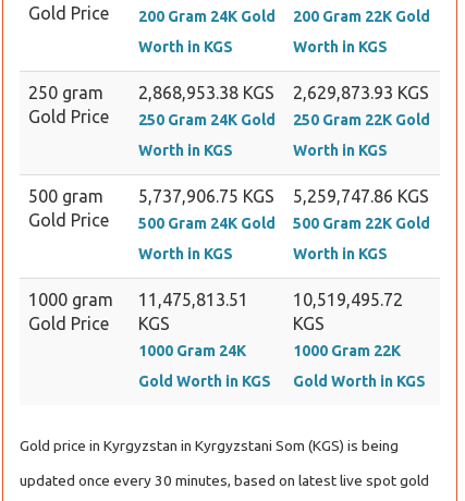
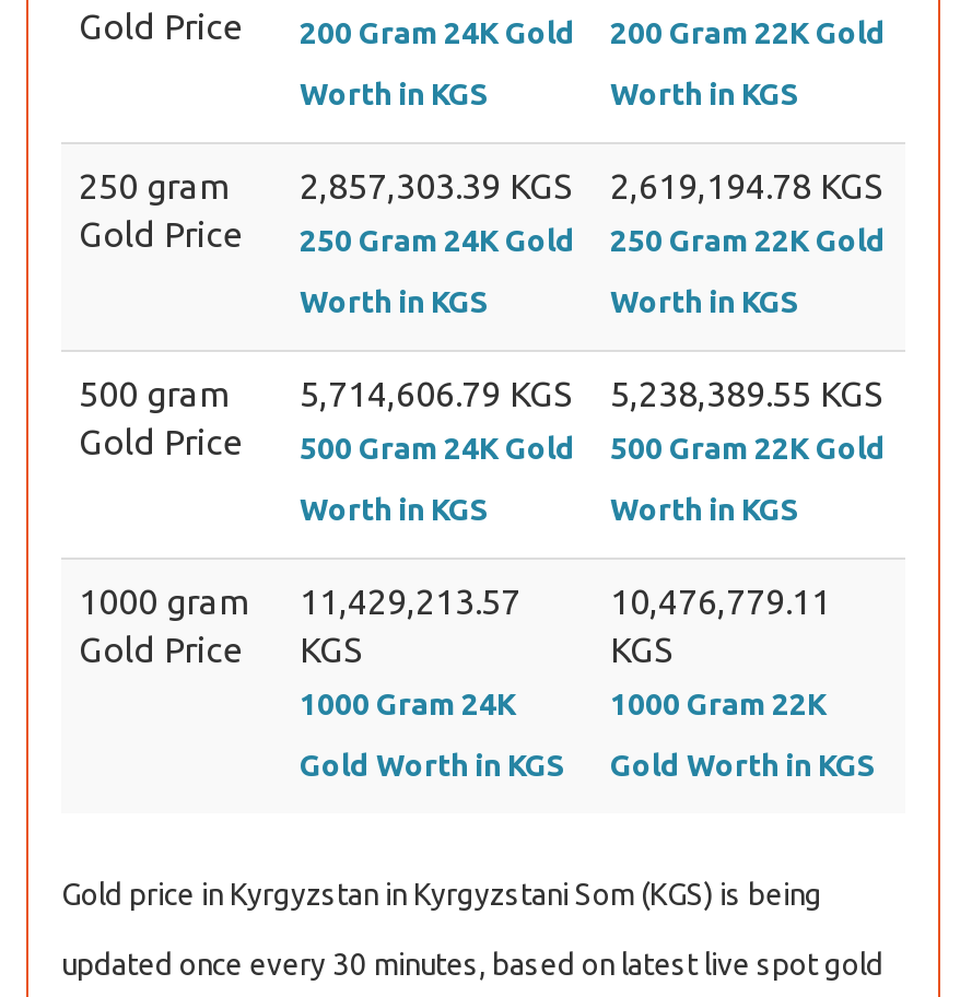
- 2,868,953.38 KGS
+ 2,857,303.39 KGS

- 2,629,873.93 KGS
+ 2,619,194.78 KGS

- 5,737,906.75 KGS
+ 5,714,606.79 KGS

- 5,259,747.86 KGS
+ 5,238,389.55 KGS

- 1000 gram 11,475,813.51
+ 1000 gram 11,429,213.57

- 10,519,495.72
+ 10,476,779.11
